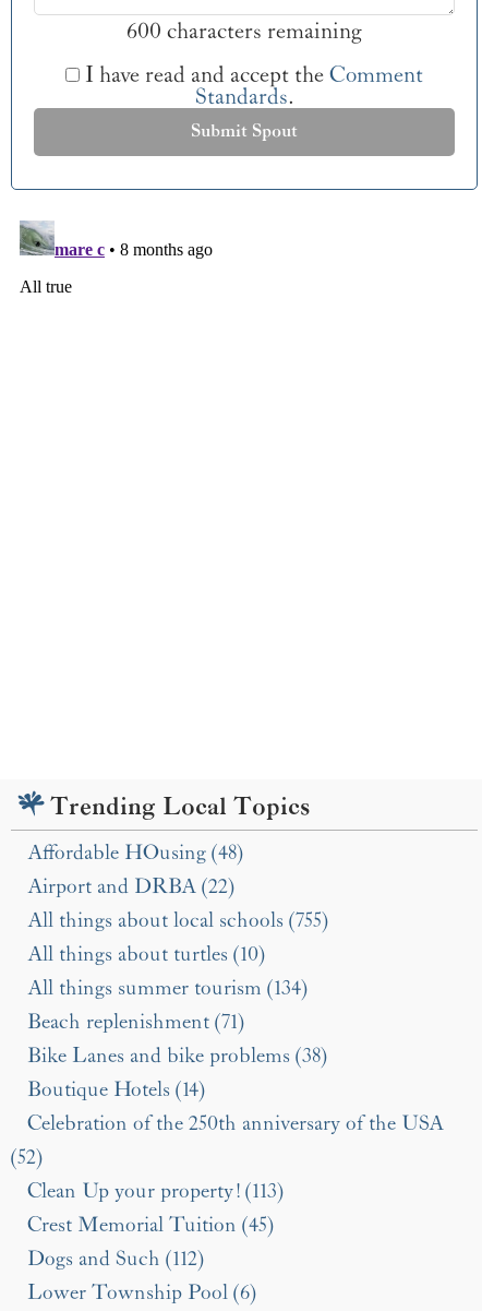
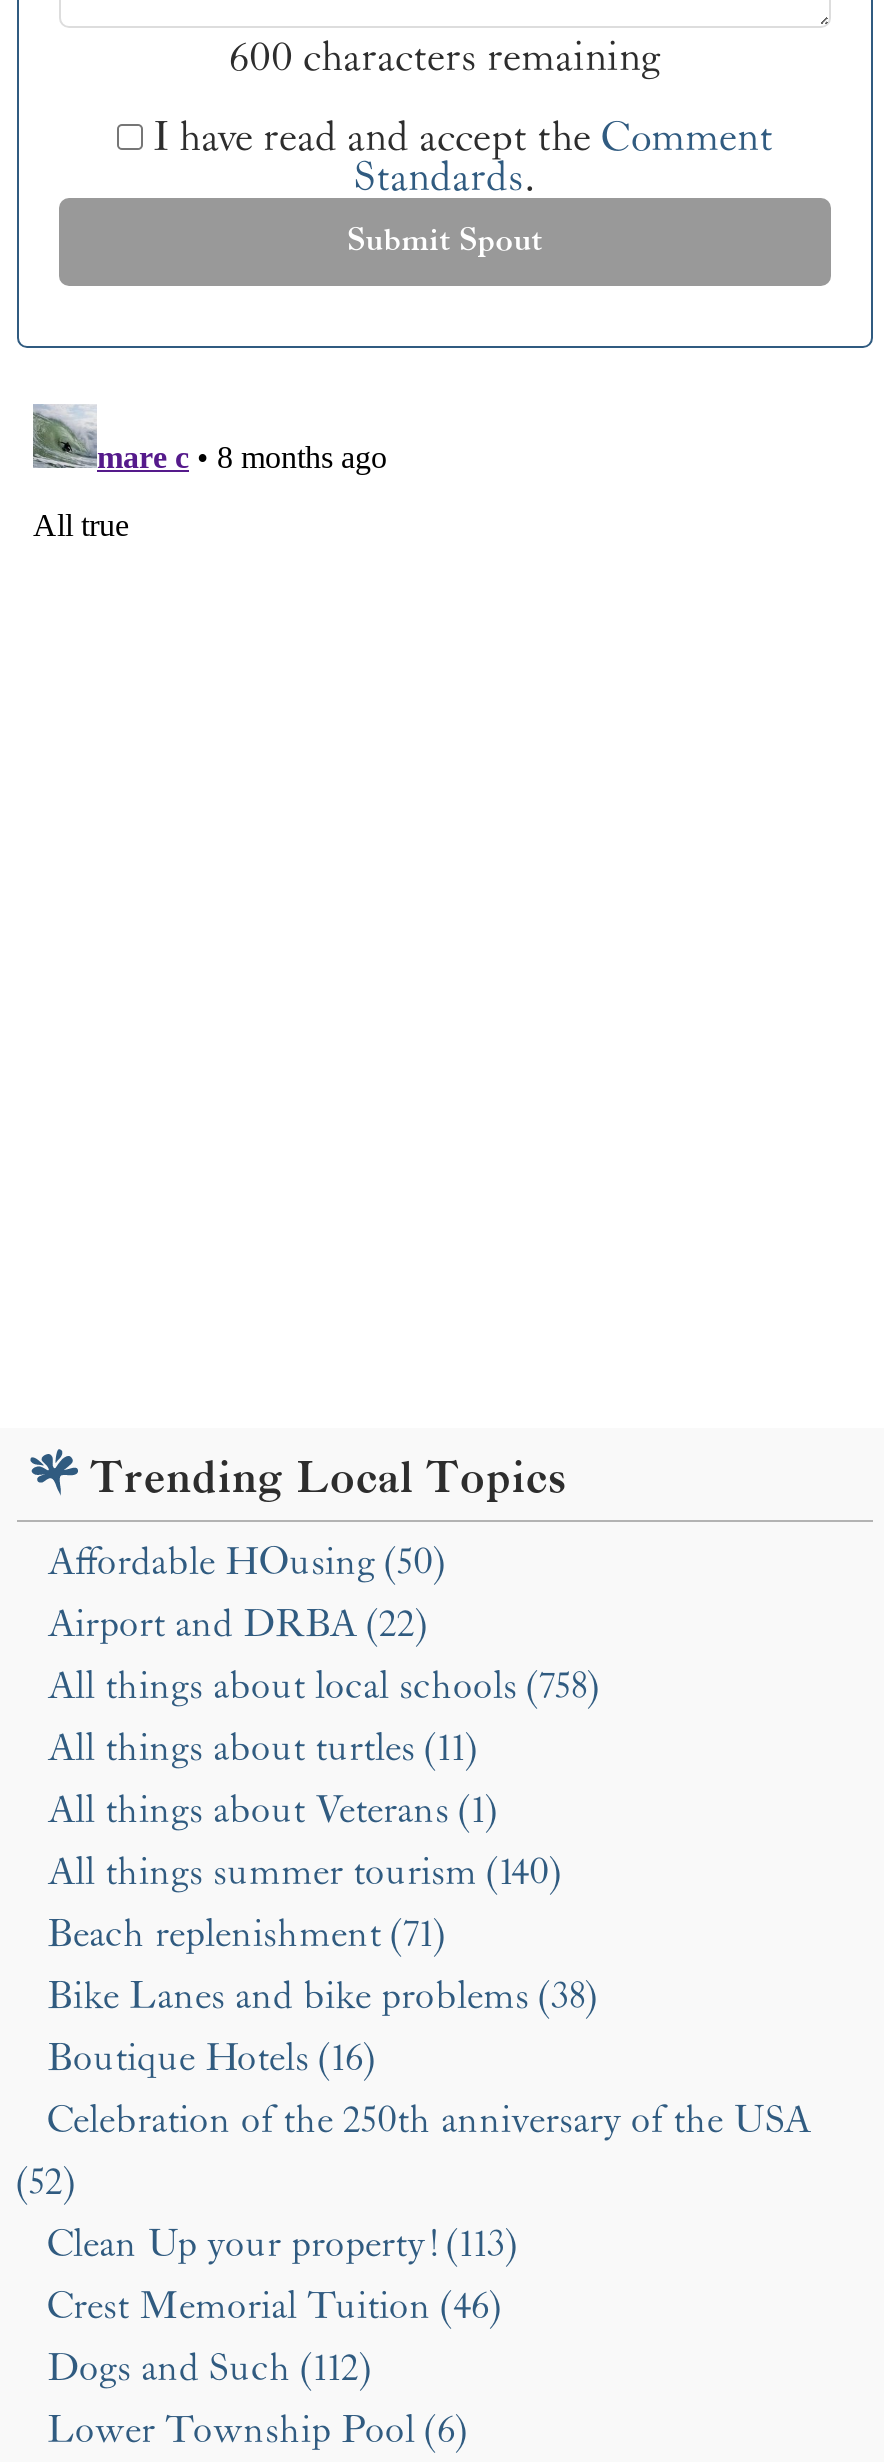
- Affordable HOusing (48)
+ Affordable HOusing (50)

- All things about local schools (755)
- All things about turtles (10)
- All things summer tourism (134)
+ All things about local schools (758)
+ All things about turtles (11)
+ All things about Veterans (1)
+ All things summer tourism (140)

- Boutique Hotels (14)
+ Boutique Hotels (16)

- Crest Memorial Tuition (45)
+ Crest Memorial Tuition (46)
